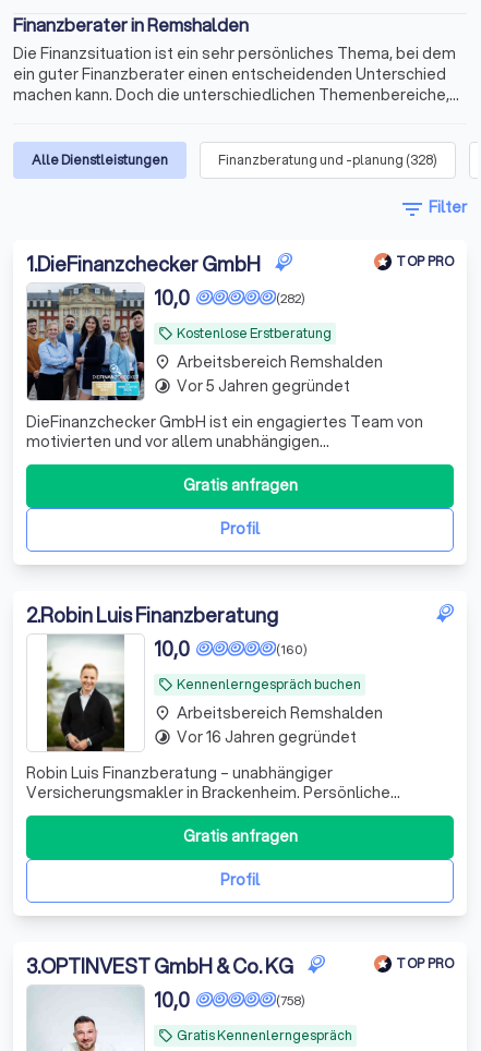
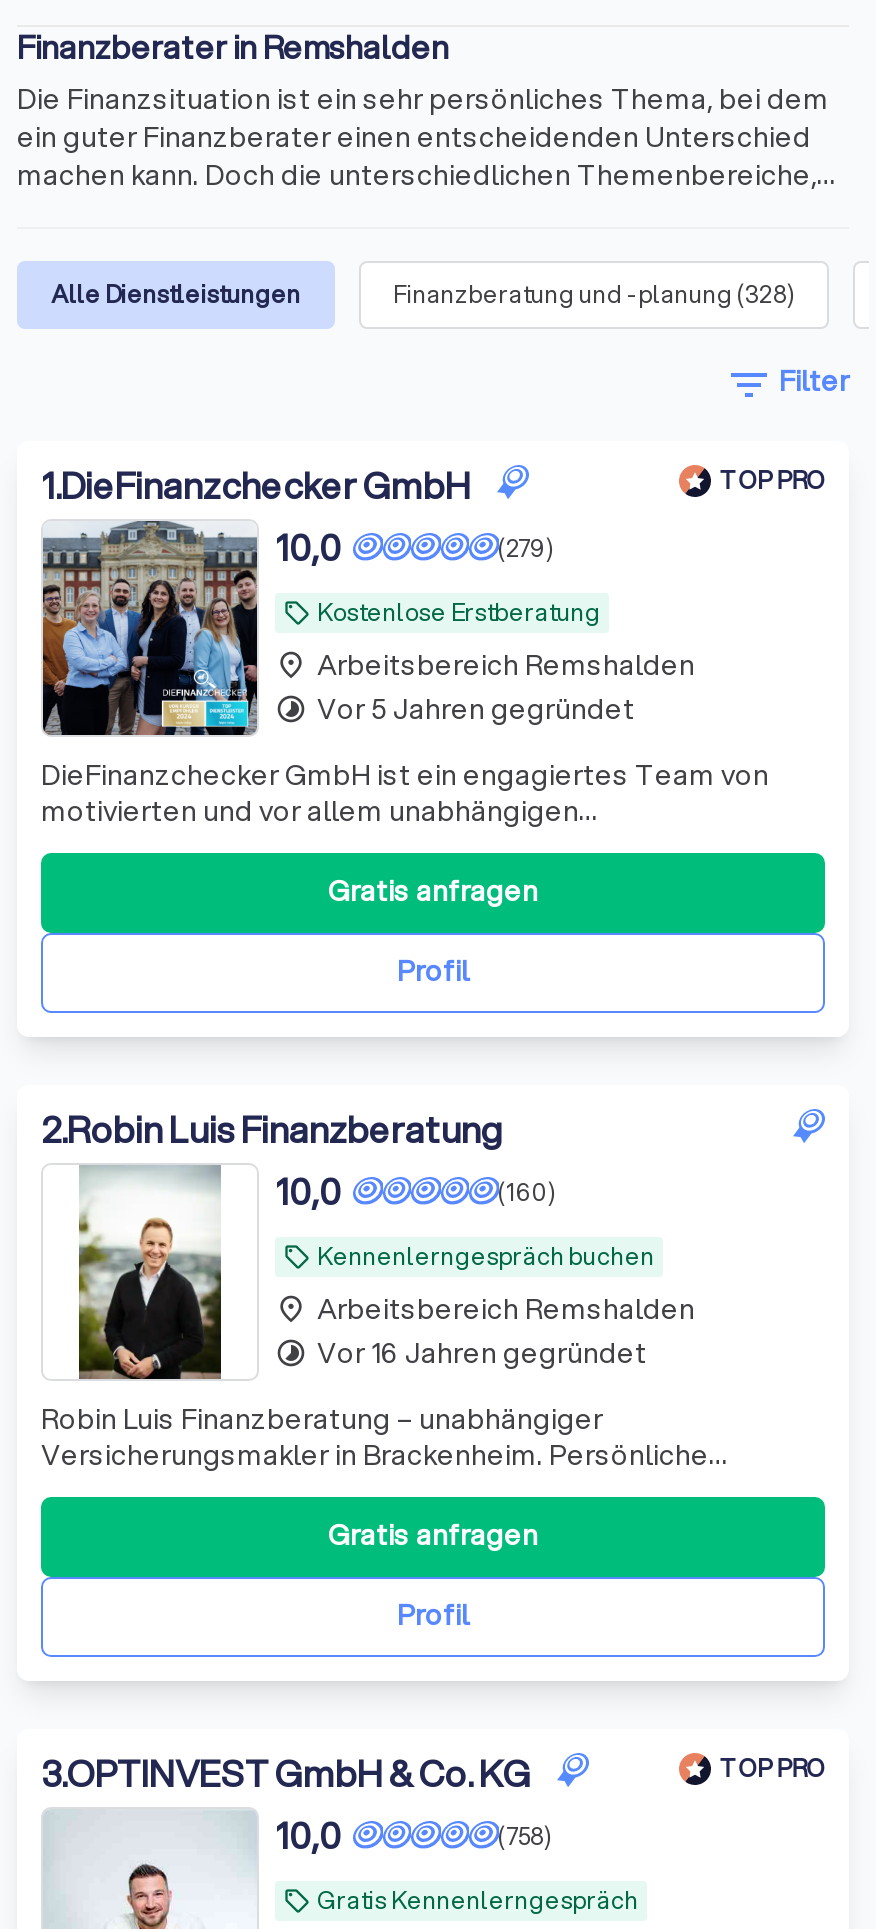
- (282)
+ (279)
